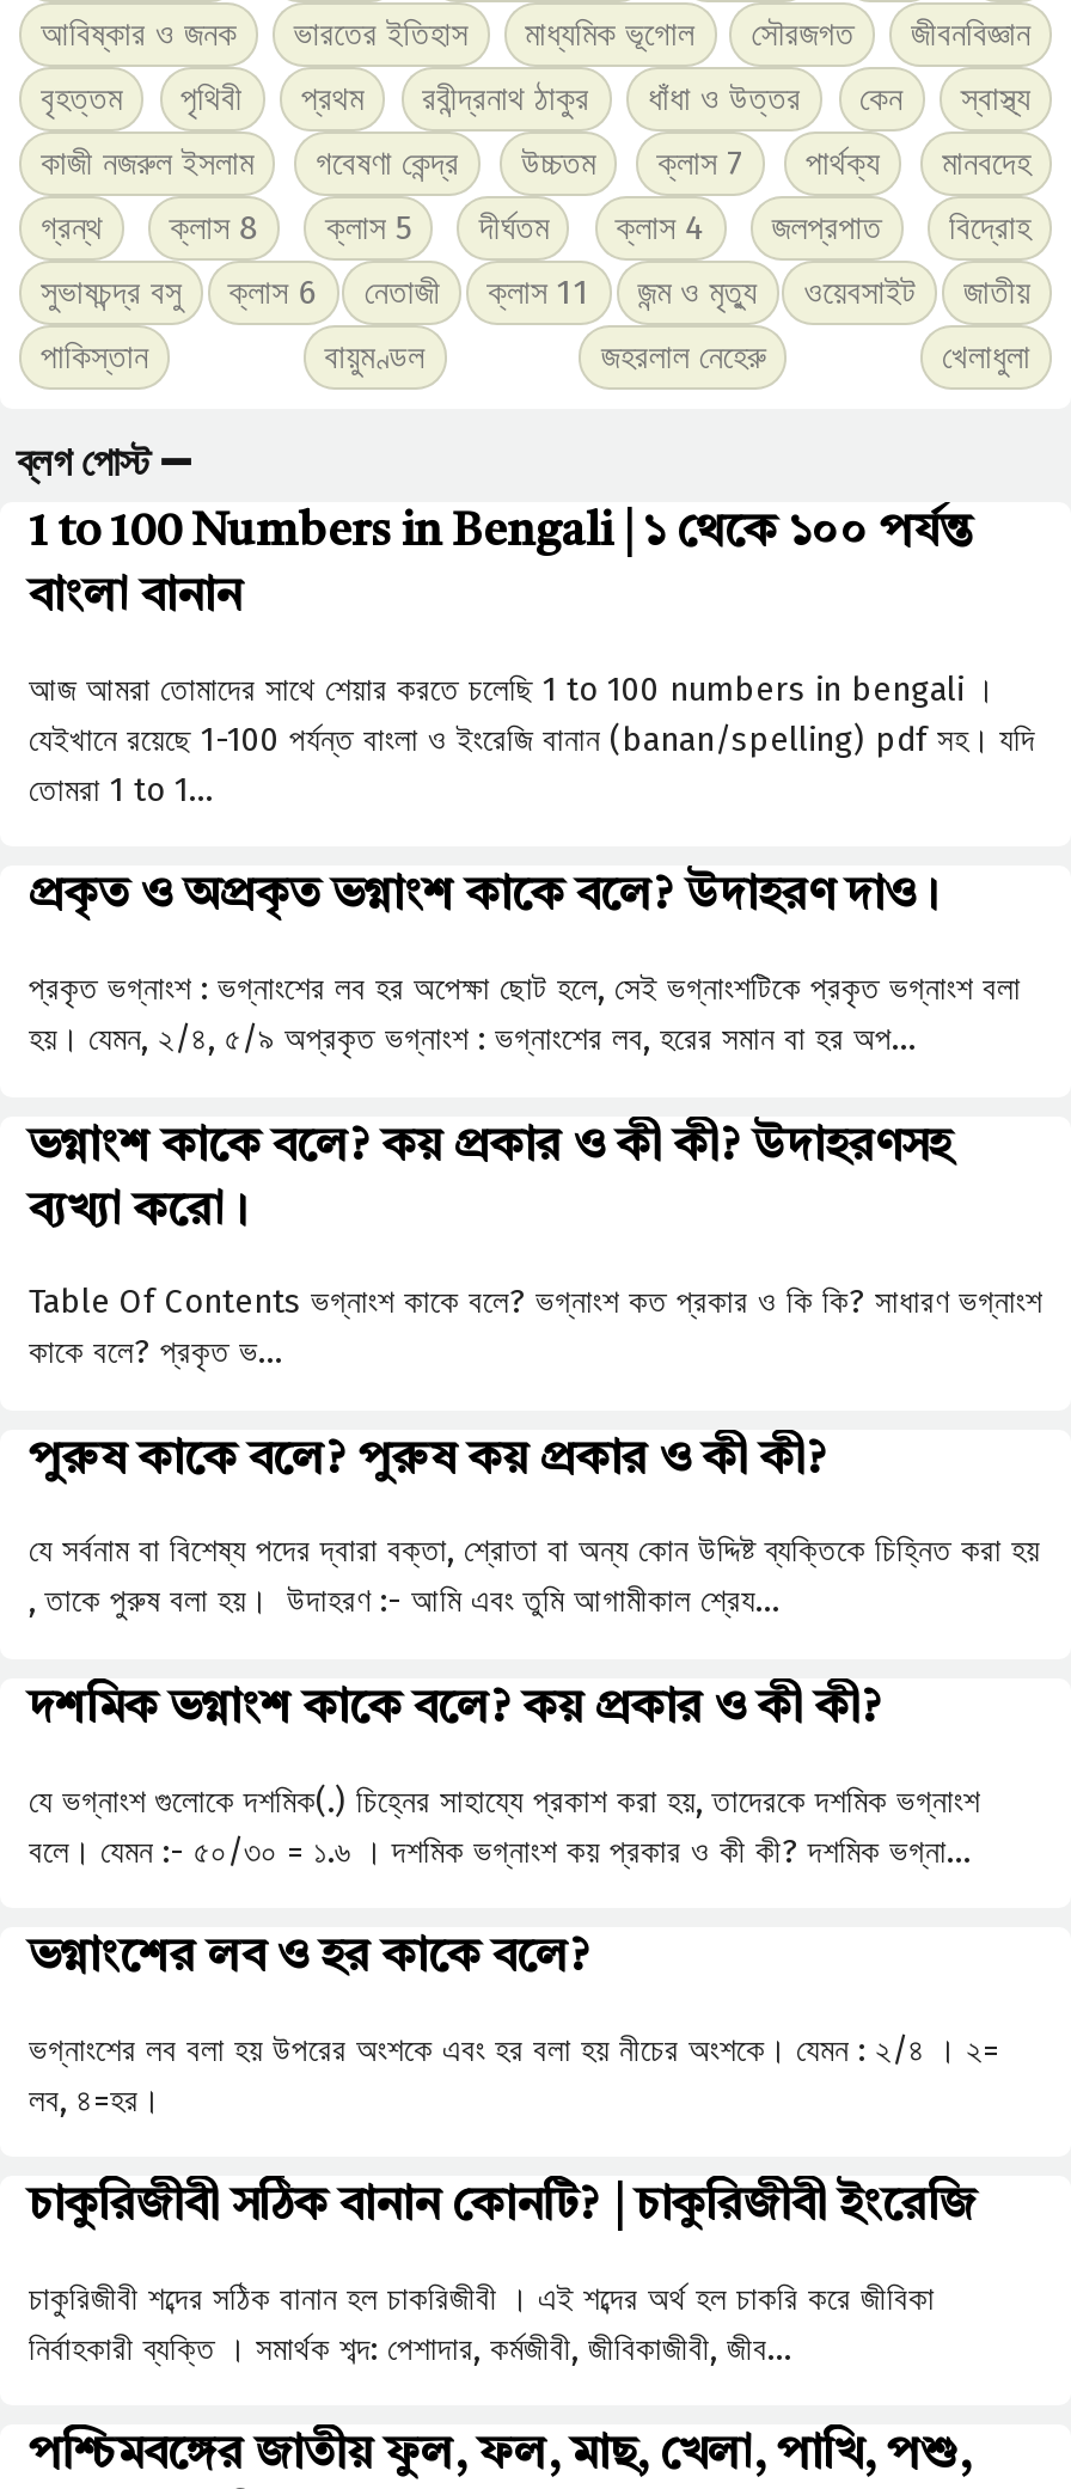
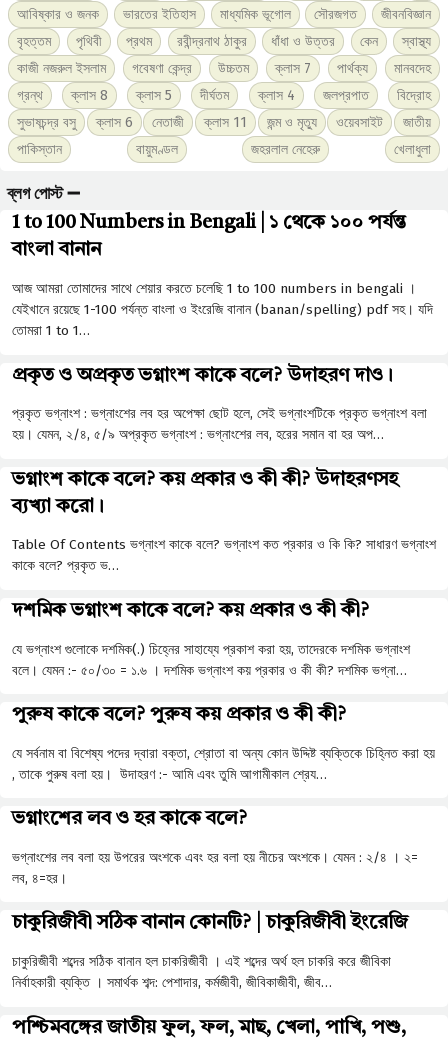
moved down: পুরুষ কাকে বলে? পুরুষ কয় প্রকার ও কী কী? | যে সর্বনাম বা বিশেষ্য পদের দ্বারা বক্তা, শ্রোতা বা অন্য কোন উদ্দিষ্ট ব্যক্তিকে চিহ্নিত করা হয় | , তাকে পুরুষ বলা হয়। উদাহরণ :- আমি এবং তুমি আগামীকাল শ্রেয…

moved up: দশমিক ভগ্নাংশ কাকে বলে? কয় প্রকার ও কী কী? | যে ভগ্নাংশ গুলোকে দশমিক(.) চিহ্নের সাহায্যে প্রকাশ করা হয়, তাদেরকে দশমিক ভগ্নাংশ | বলে। যেমন :- ৫০/৩০ = ১.৬ । দশমিক ভগ্নাংশ কয় প্রকার ও কী কী? দশমিক ভগ্না…
